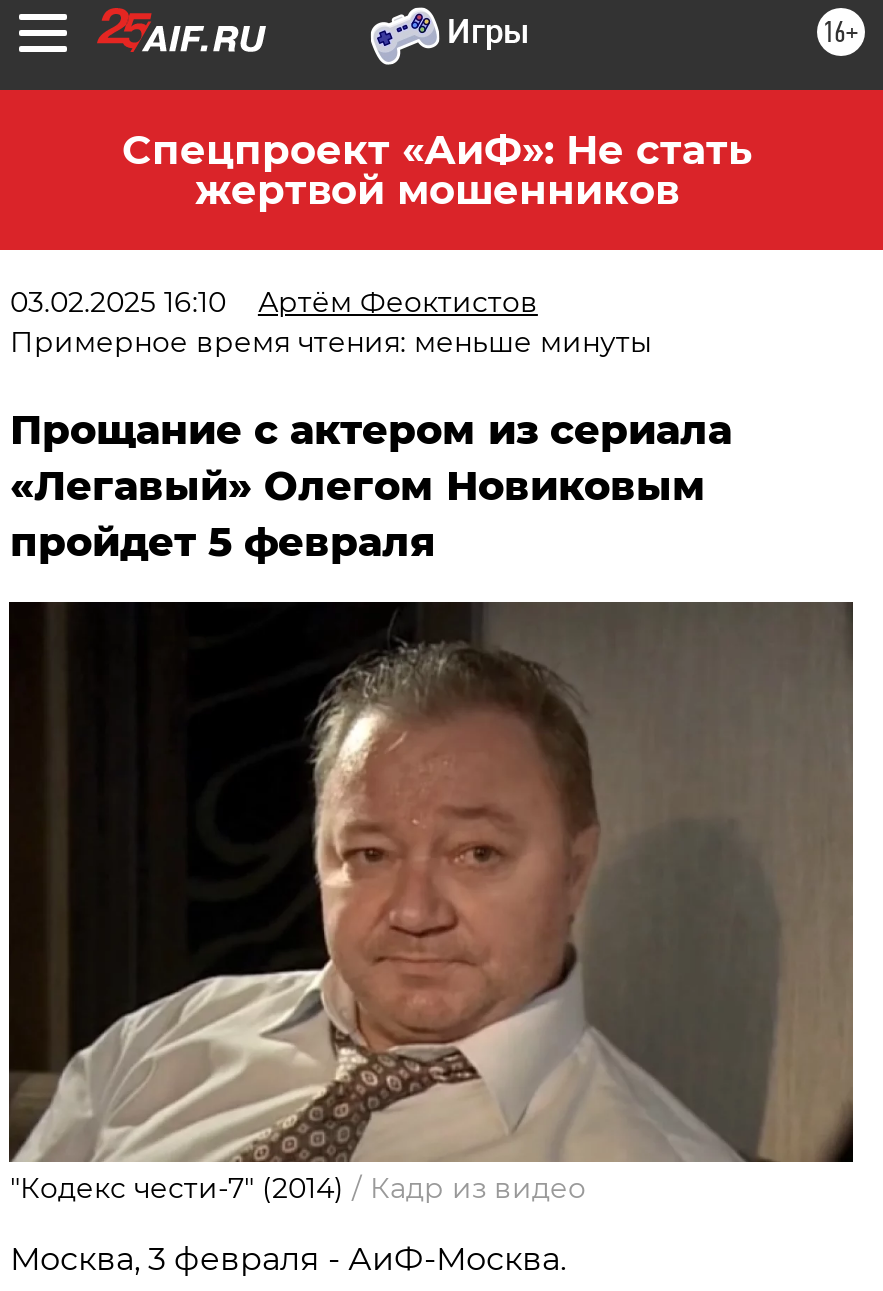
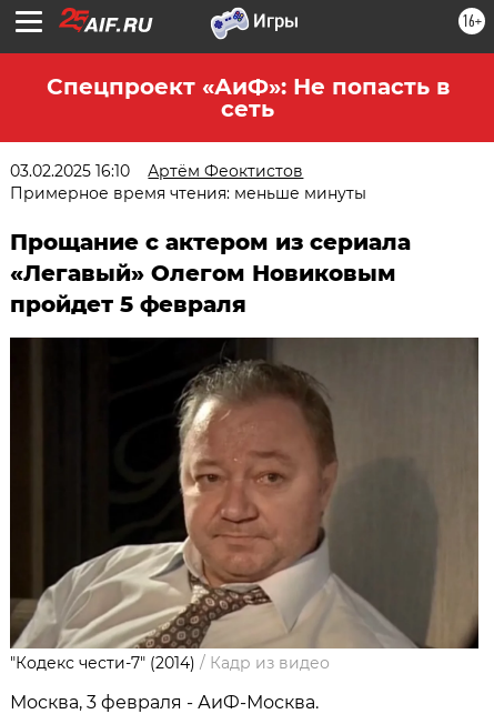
- Спецпроект «АиФ»: Не стать
- жертвой мошенников
+ Спецпроект «АиФ»: Не попасть в
+ сеть
